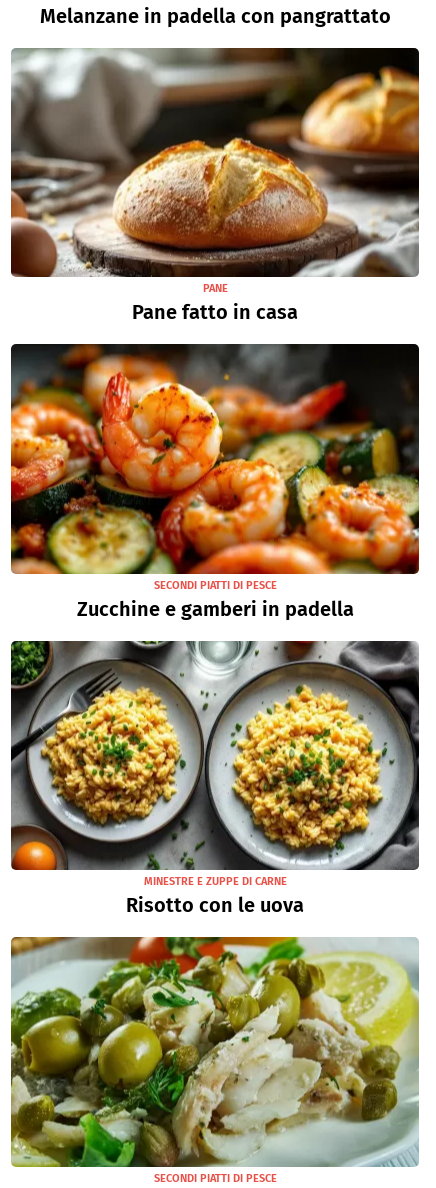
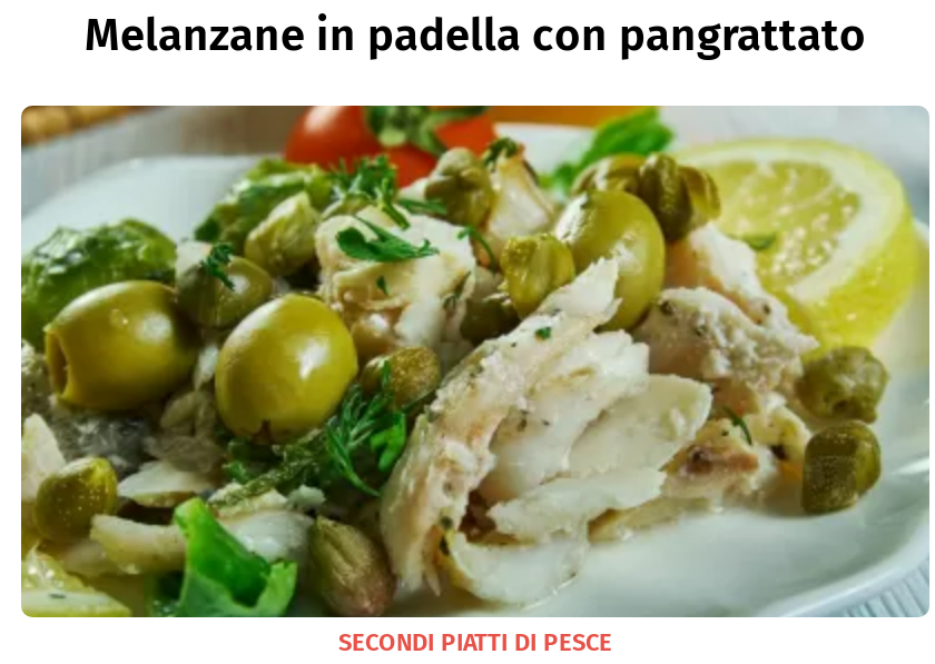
- [image]
- PANE
- Pane fatto in casa

- [image]
- SECONDI PIATTI DI PESCE
- Zucchine e gamberi in padella

- [image]
- MINESTRE E ZUPPE DI CARNE
- Risotto con le uova
